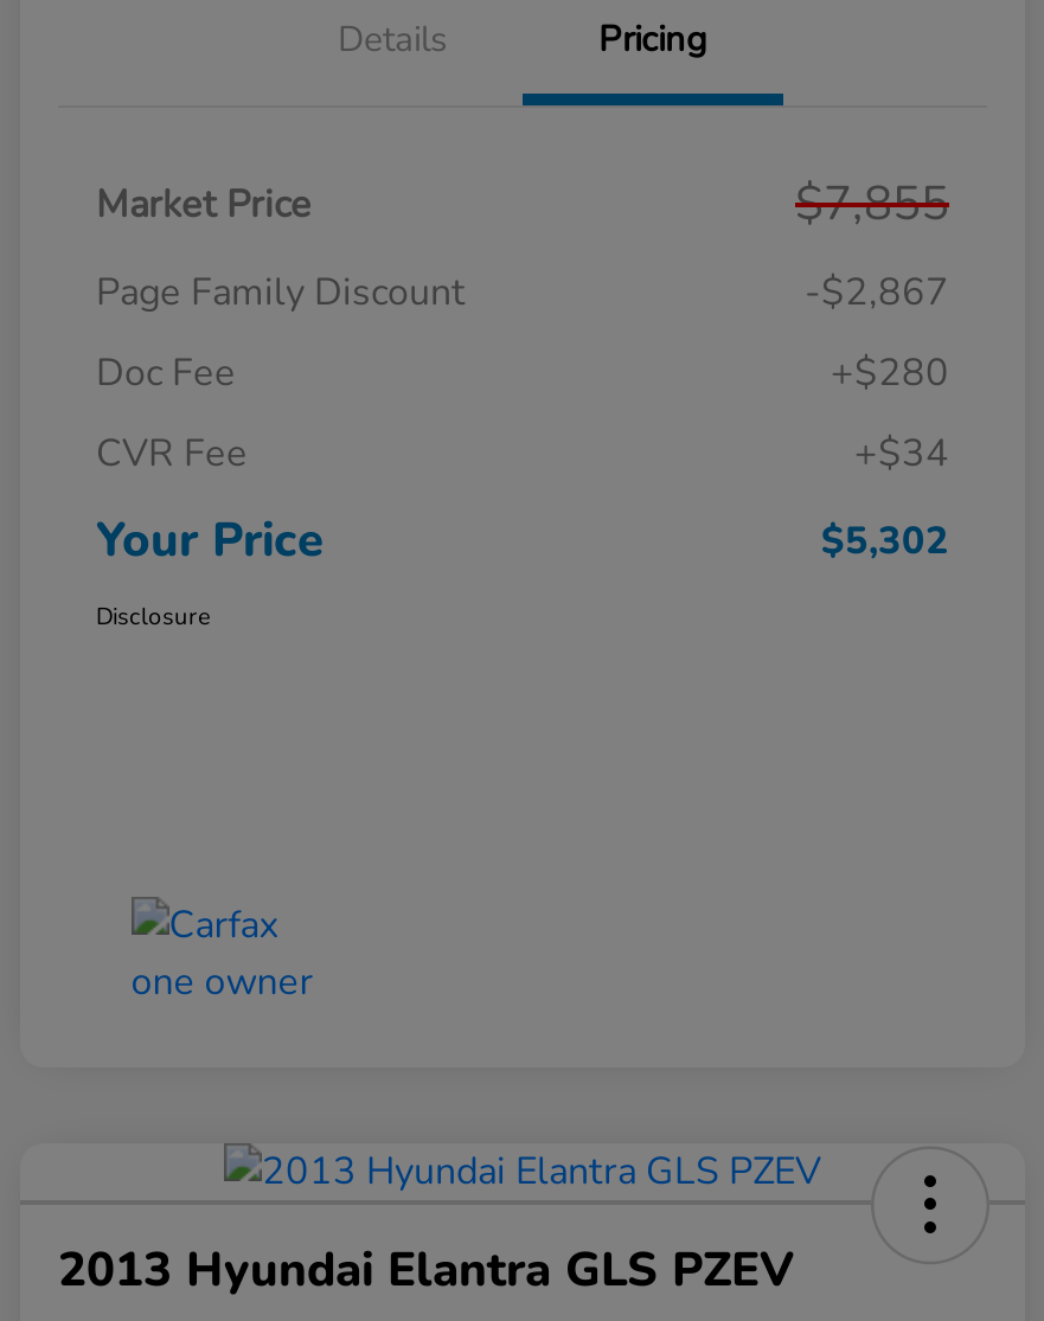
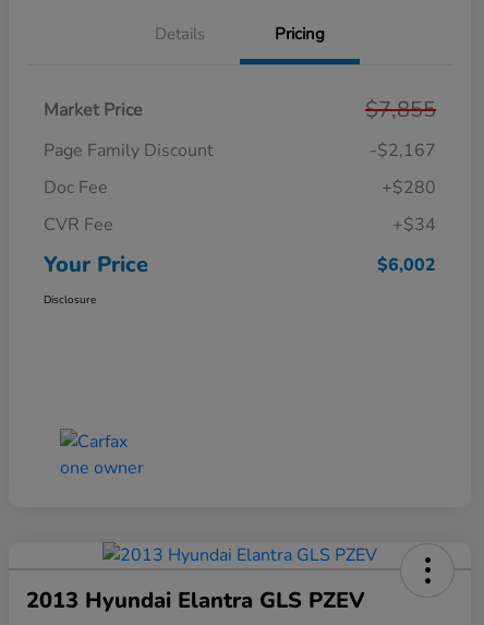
- -$2,867
+ -$2,167

- $5,302
+ $6,002
